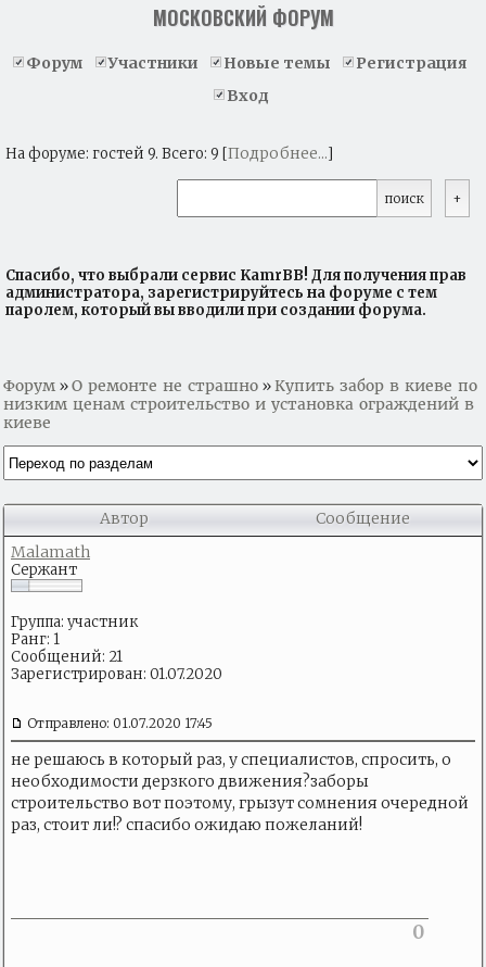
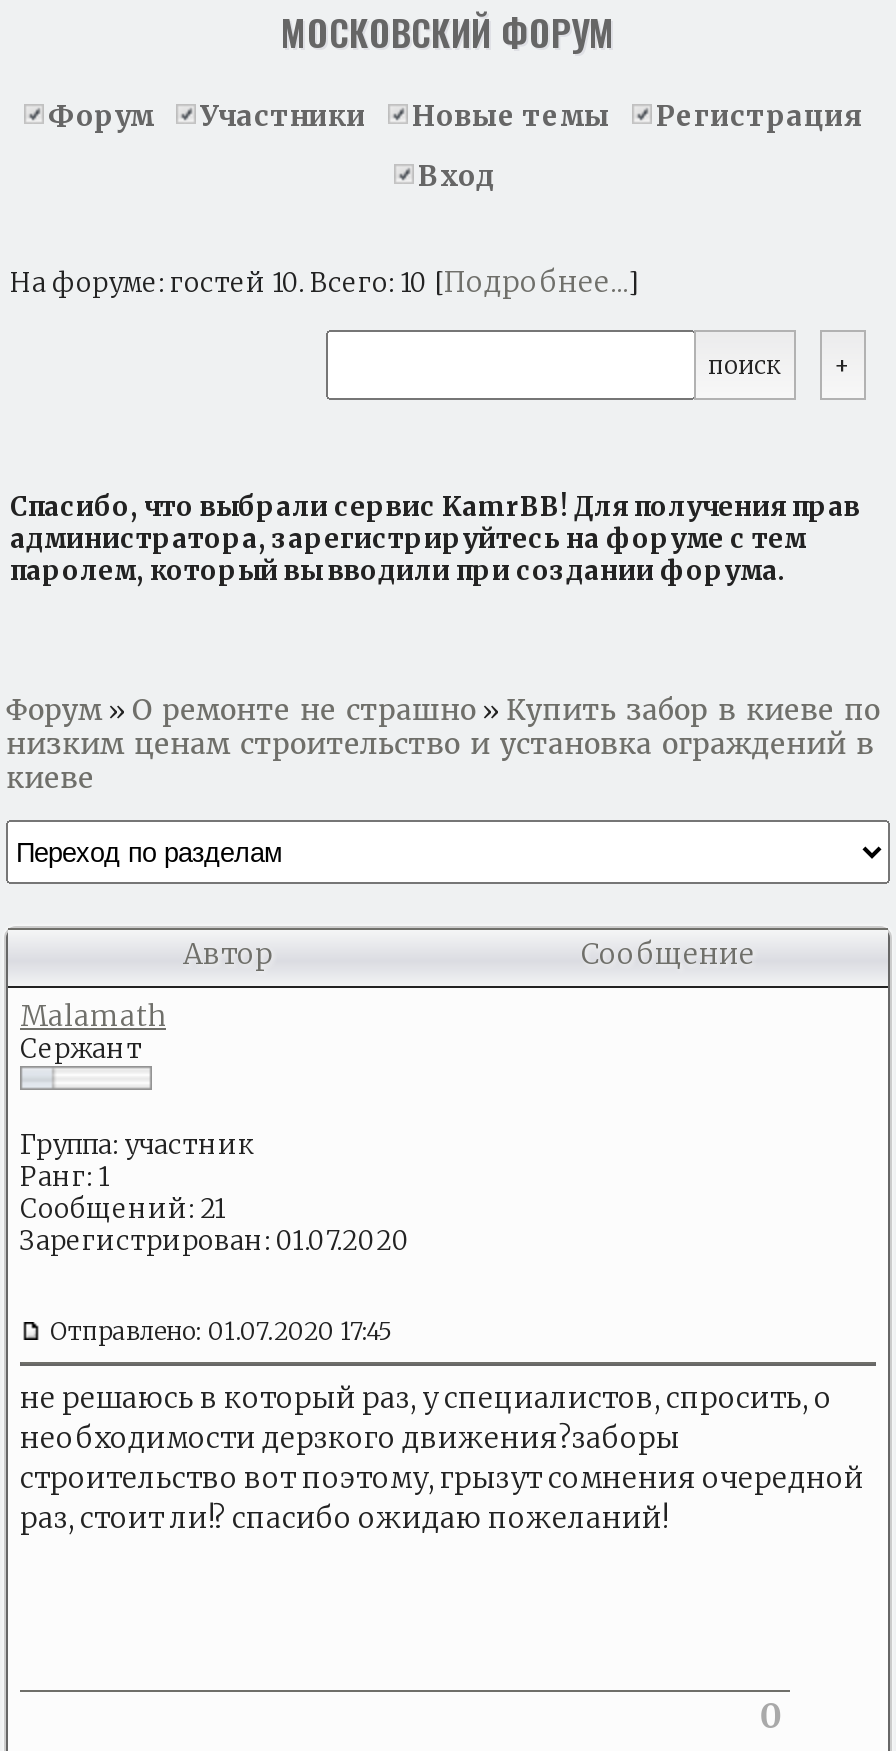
- На форуме: гостей 9. Всего: 9 [Подробнее...]
+ На форуме: гостей 10. Всего: 10 [Подробнее...]
